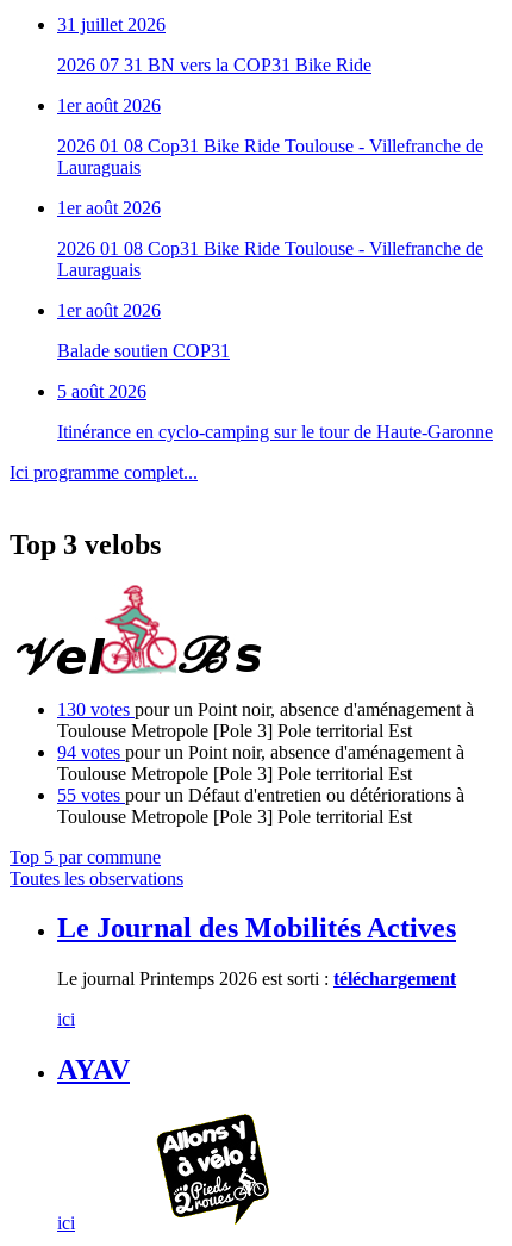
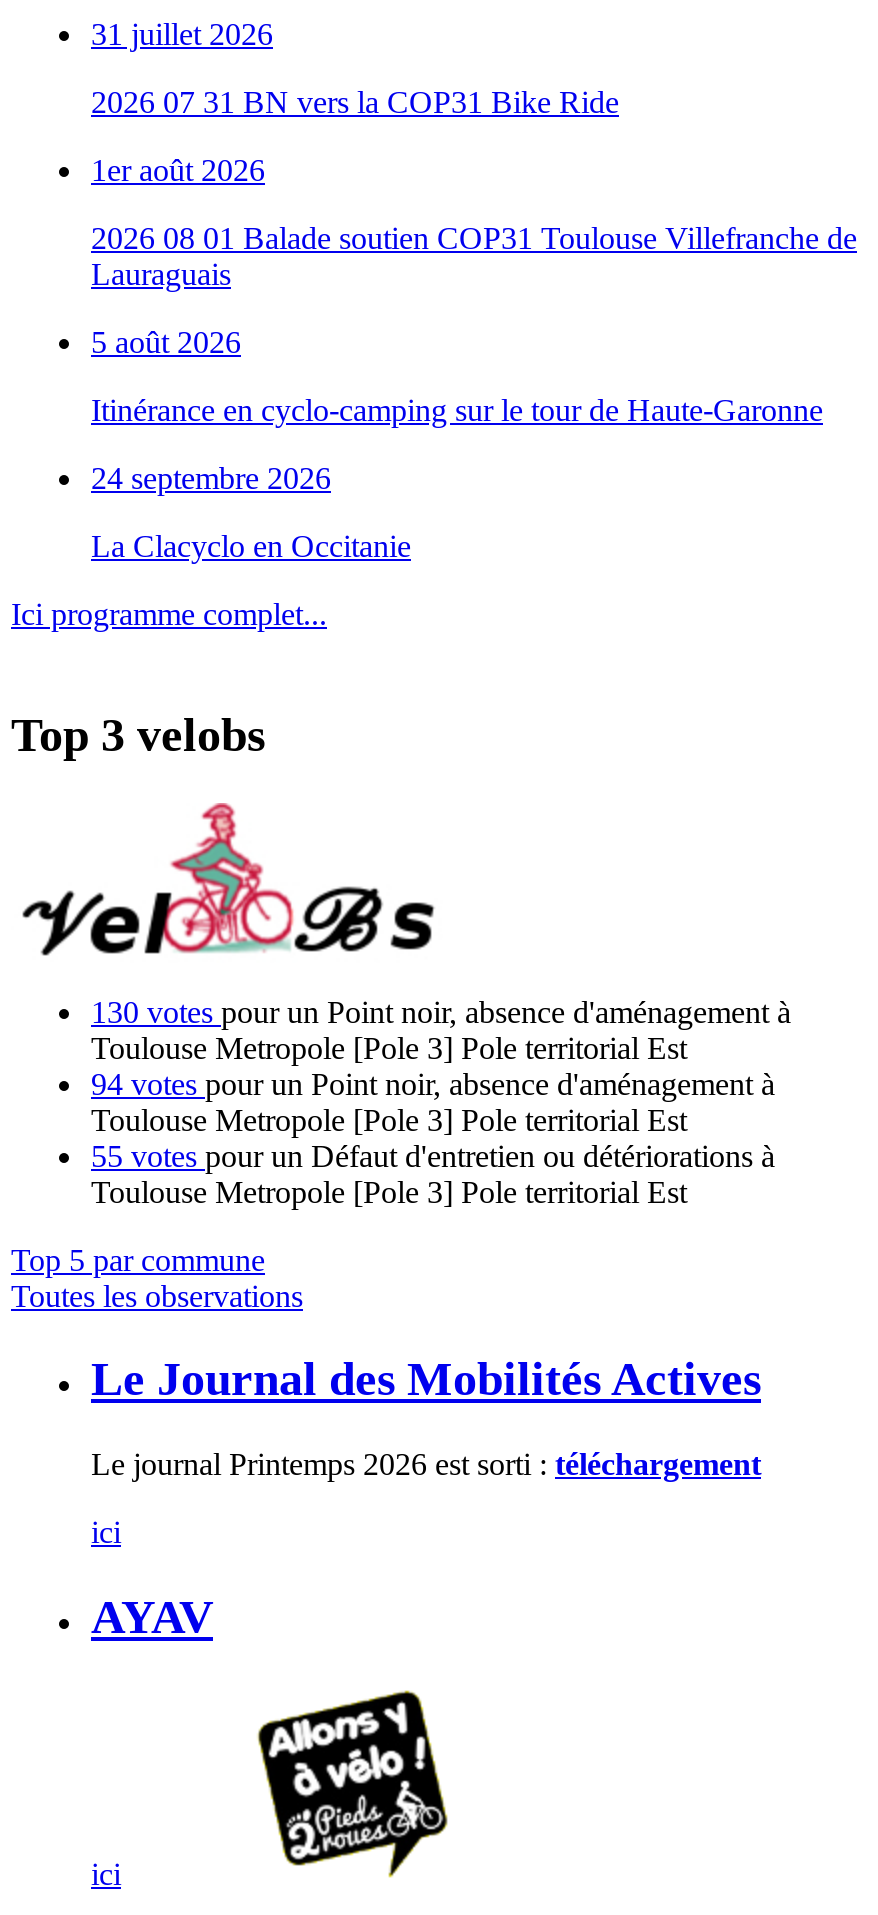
- 2026 01 08 Cop31 Bike Ride Toulouse - Villefranche de
+ 2026 08 01 Balade soutien COP31 Toulouse Villefranche de

- 1er août 2026
- 2026 01 08 Cop31 Bike Ride Toulouse - Villefranche de
- Lauraguais
- 1er août 2026
- Balade soutien COP31

moved up: 5 août 2026 | Itinérance en cyclo-camping sur le tour de Haute-Garonne

+ 24 septembre 2026
+ La Clacyclo en Occitanie
